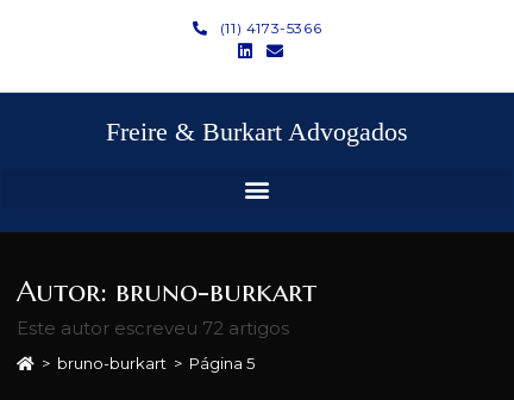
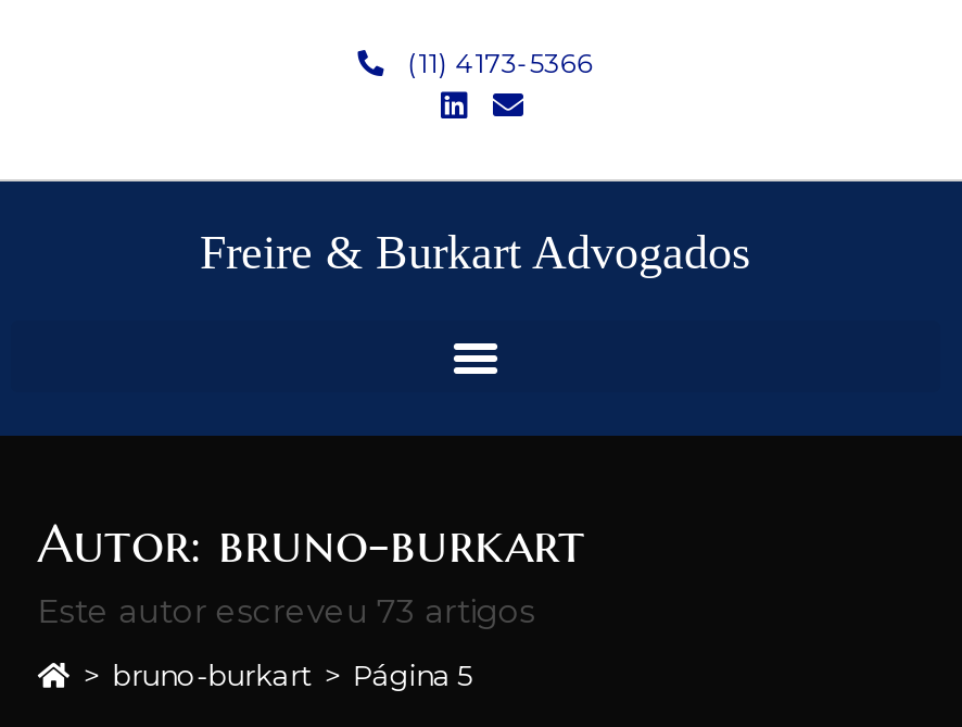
- Este autor escreveu 72 artigos
+ Este autor escreveu 73 artigos
